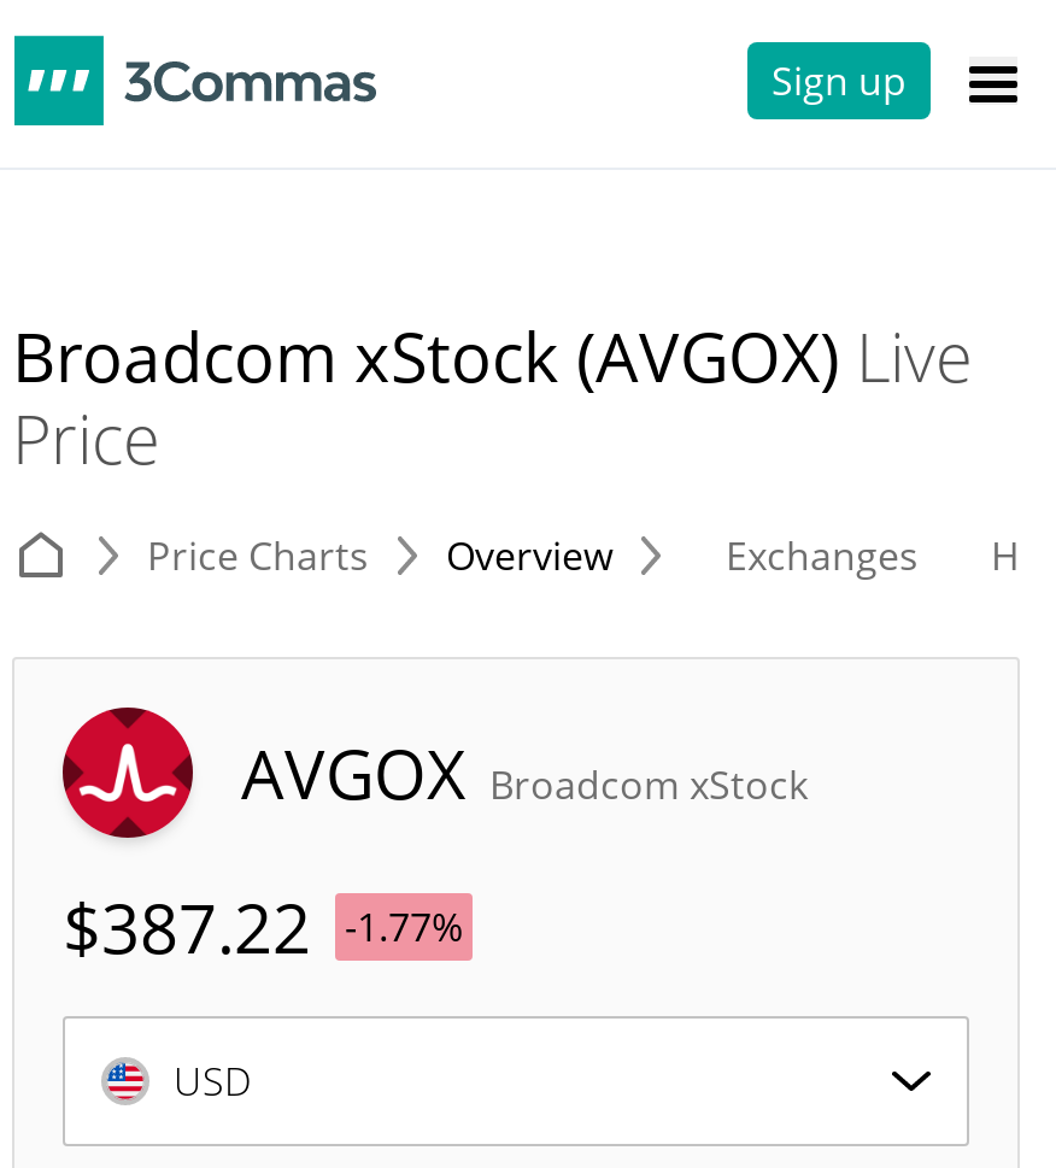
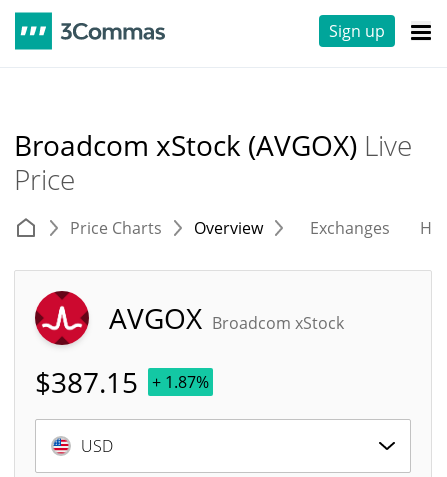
- $387.22
- -1.77%
+ $387.15
+ + 1.87%
